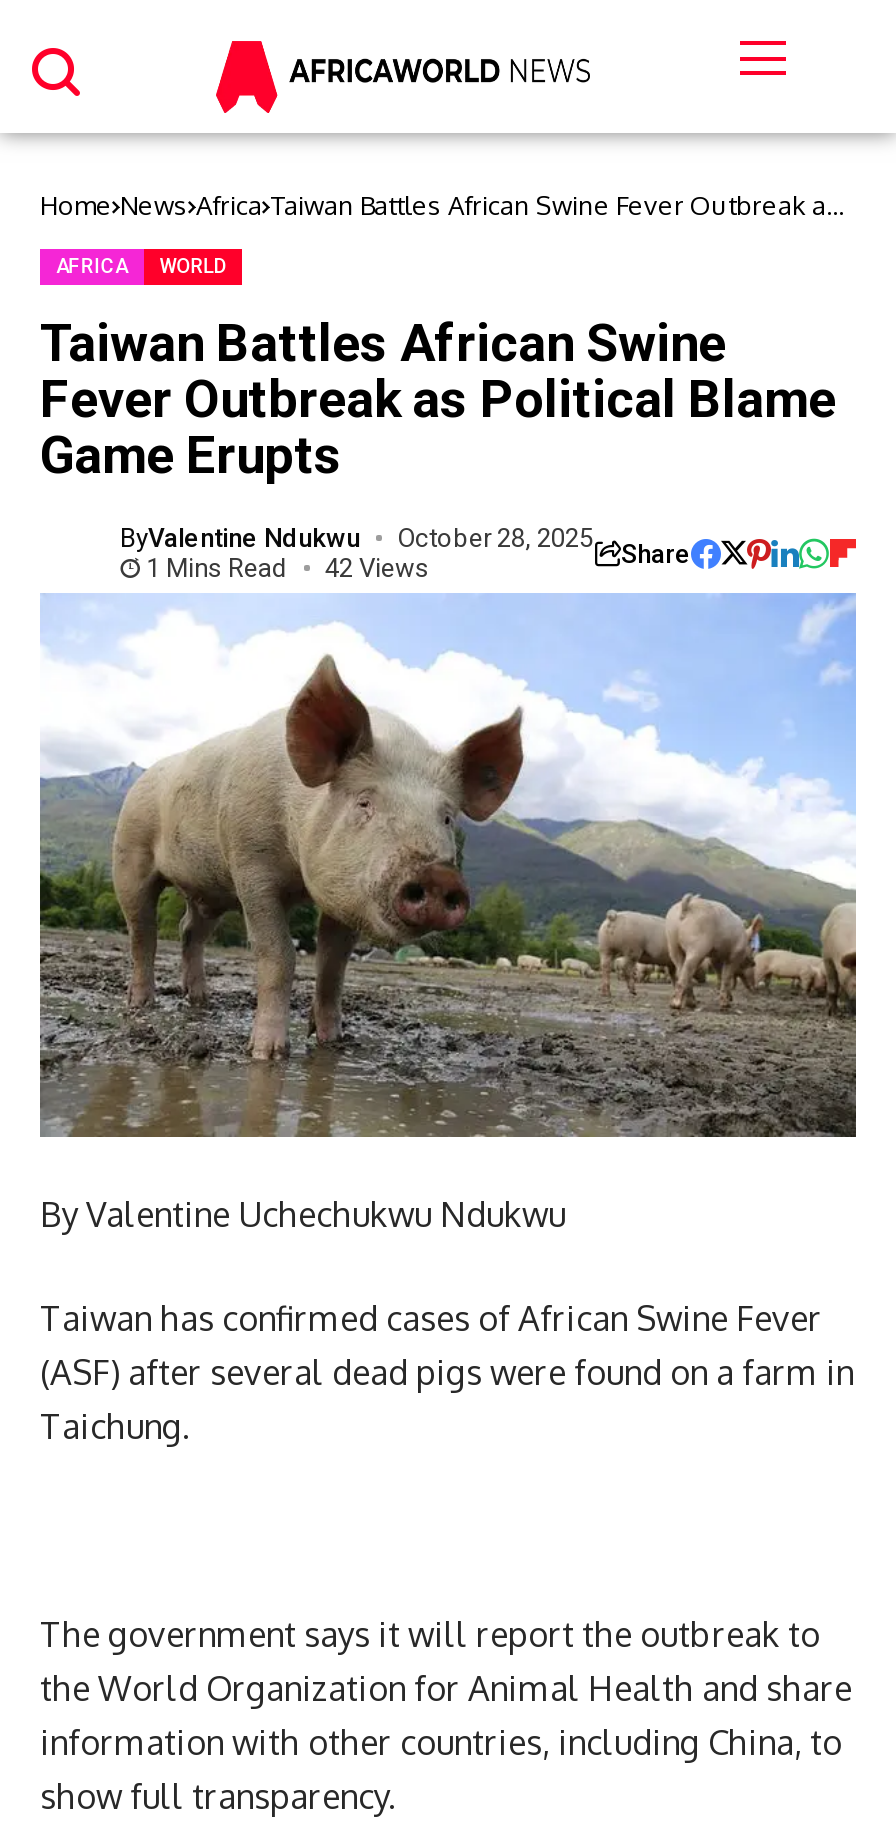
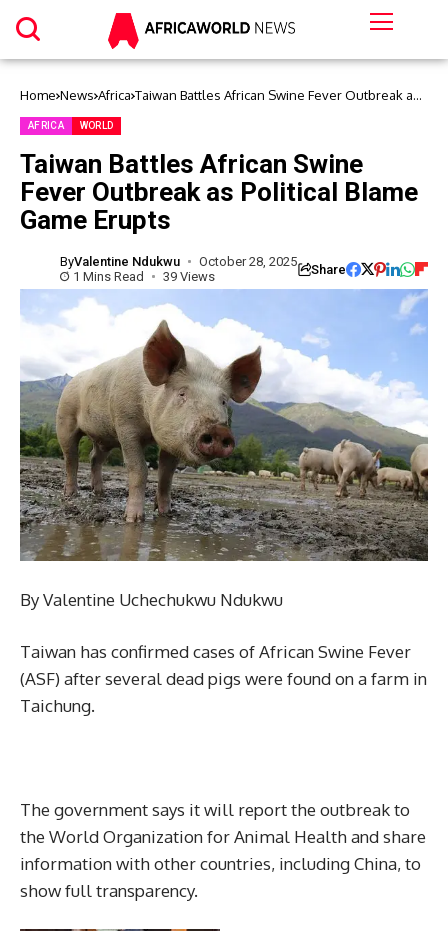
- 1 Mins Read 42 Views
+ 1 Mins Read 39 Views
